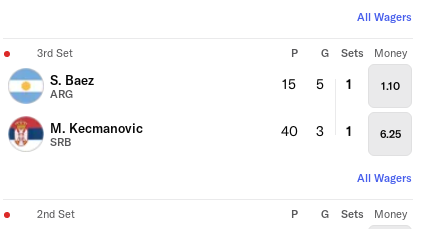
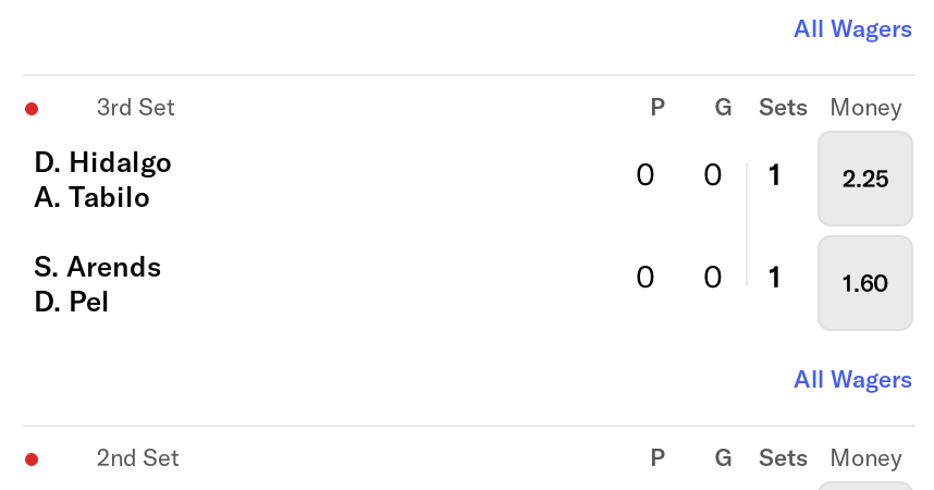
- S. Baez
- ARG
+ D. Hidalgo
+ A. Tabilo

- 15
+ 0

- 5
+ 0

- 1.10
+ 2.25

- M. Kecmanovic
- SRB
+ S. Arends
+ D. Pel

- 40
+ 0

- 3
+ 0

- 6.25
+ 1.60
